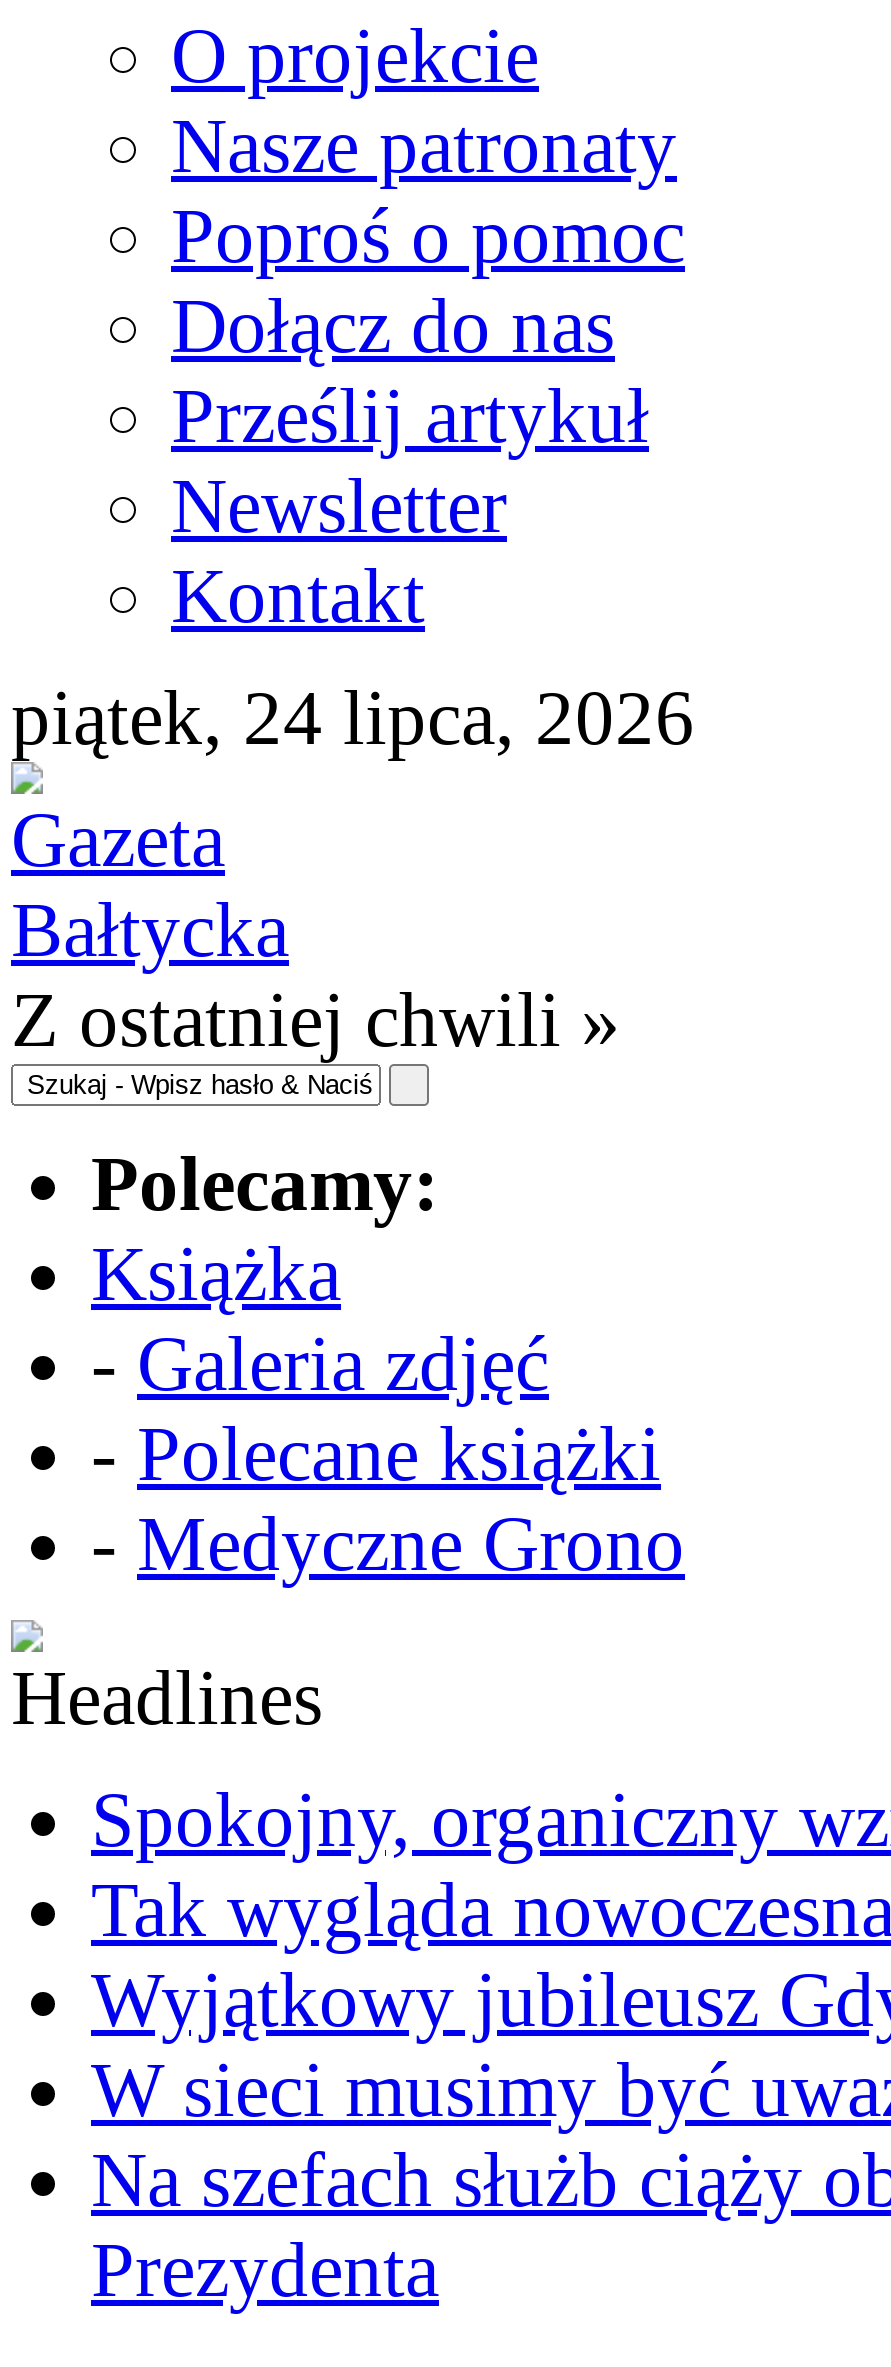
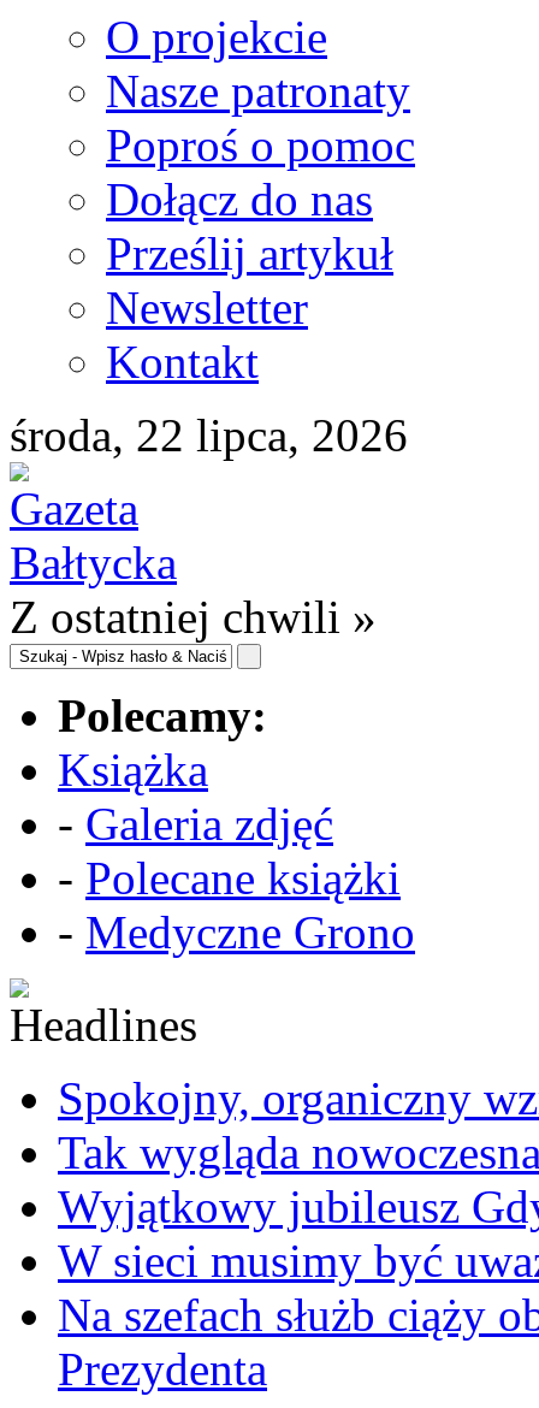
- piątek, 24 lipca, 2026
+ środa, 22 lipca, 2026
